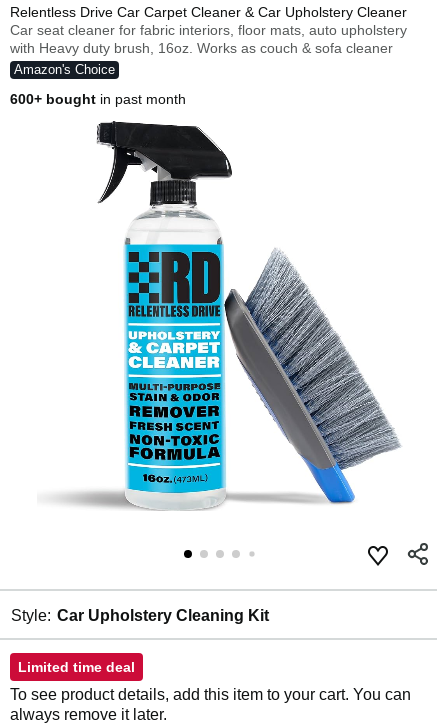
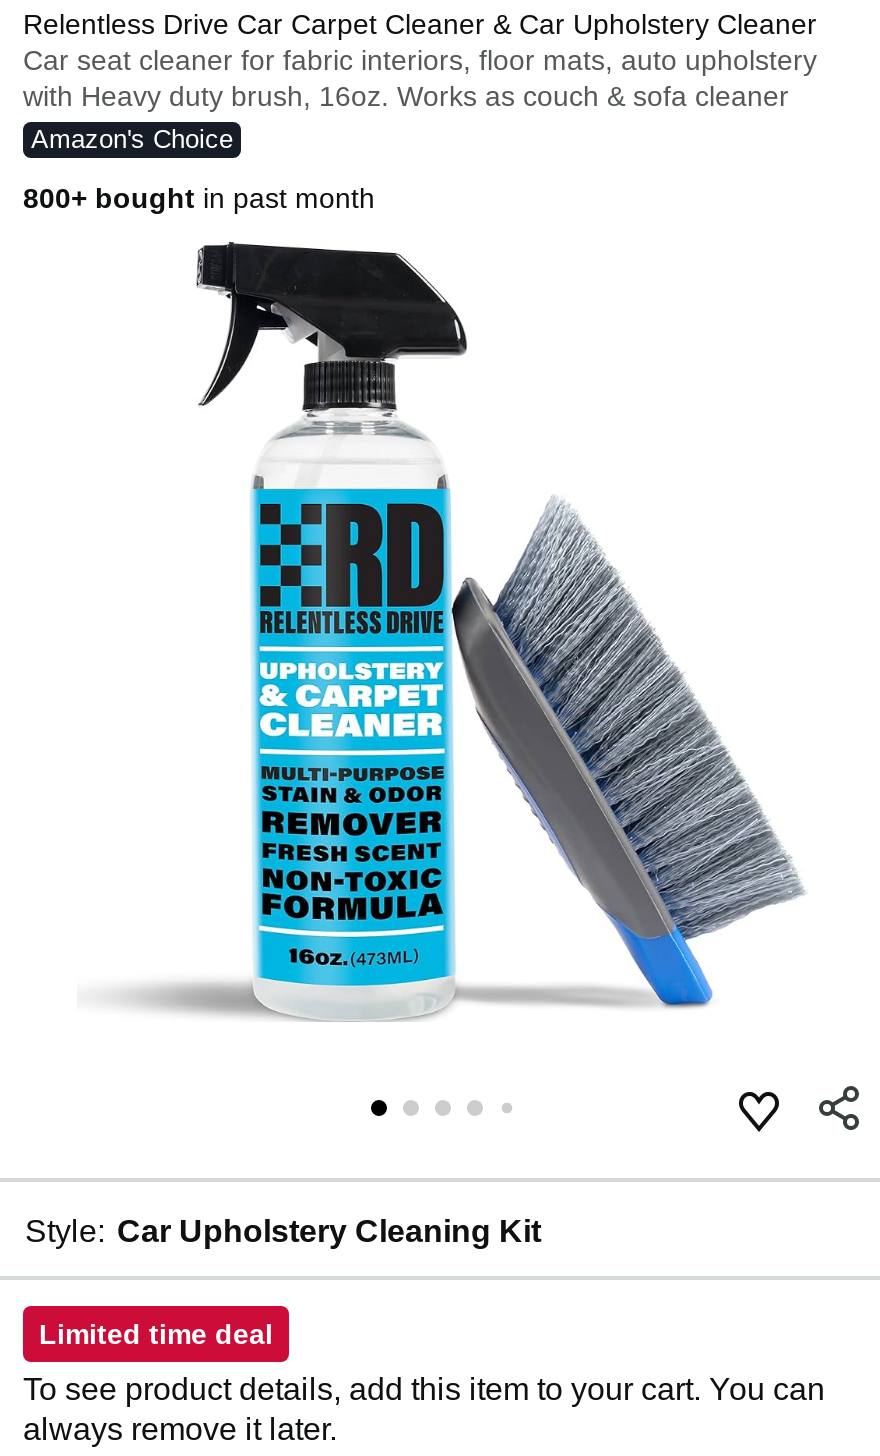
- 600+ bought in past month
+ 800+ bought in past month
